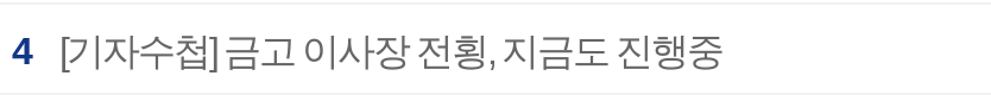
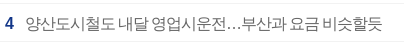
- [기자수첩] 금고 이사장 전횡, 지금도 진행중
+ 양산도시철도 내달 영업시운전…부산과 요금 비슷할듯
